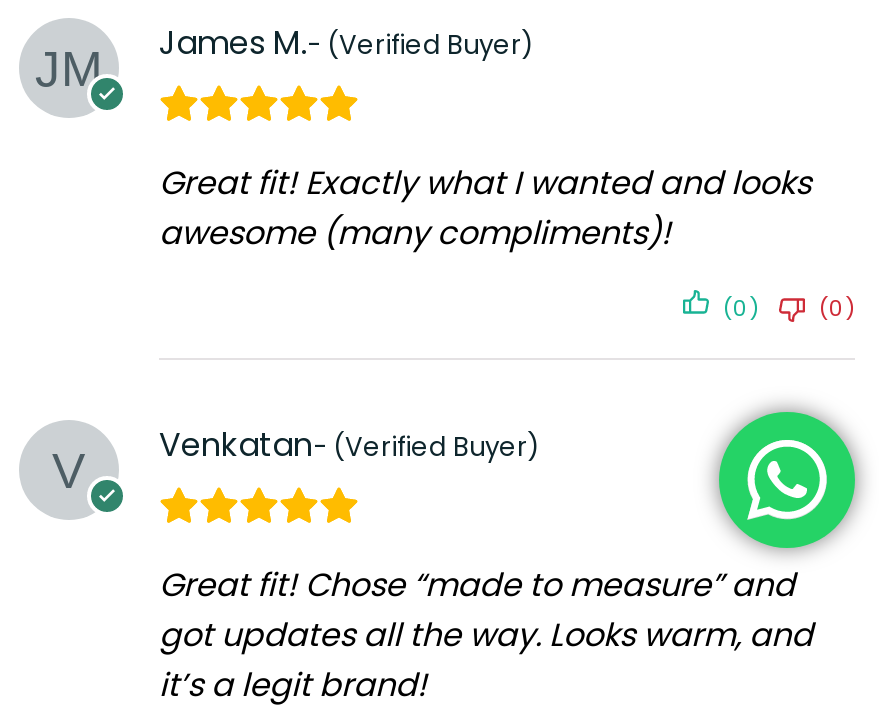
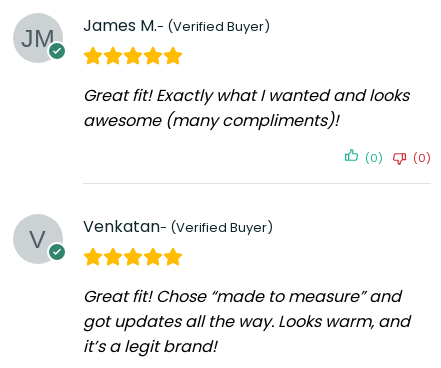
- [image]
